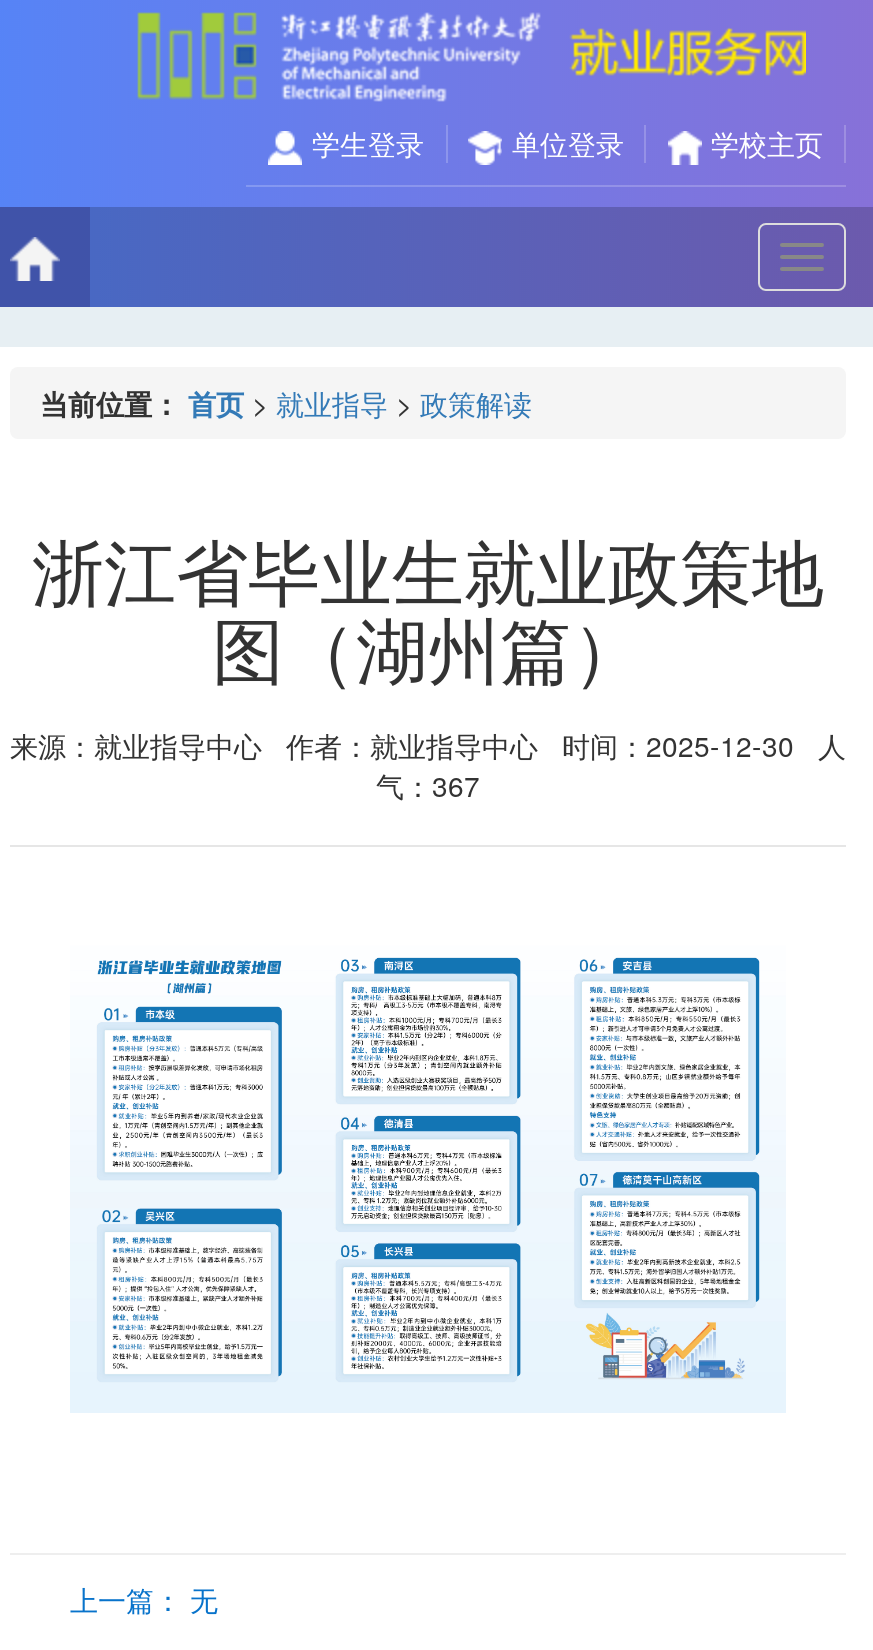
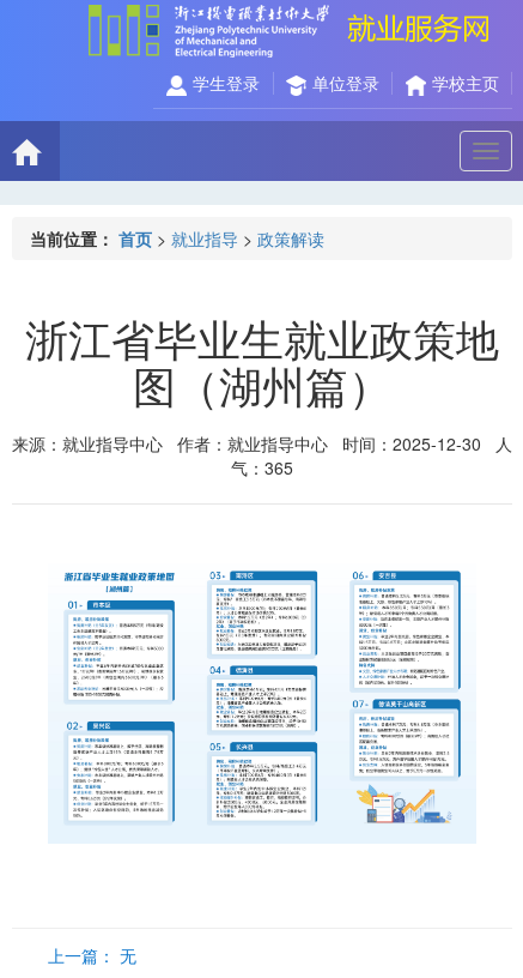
- 气：367
+ 气：365
